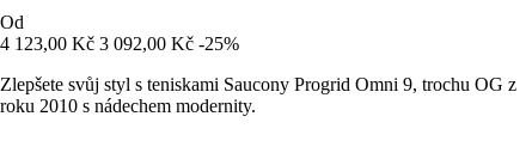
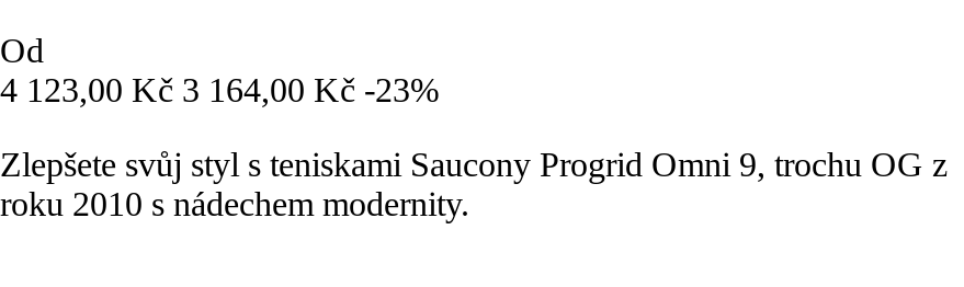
- 4 123,00 Kč 3 092,00 Kč -25%
+ 4 123,00 Kč 3 164,00 Kč -23%
